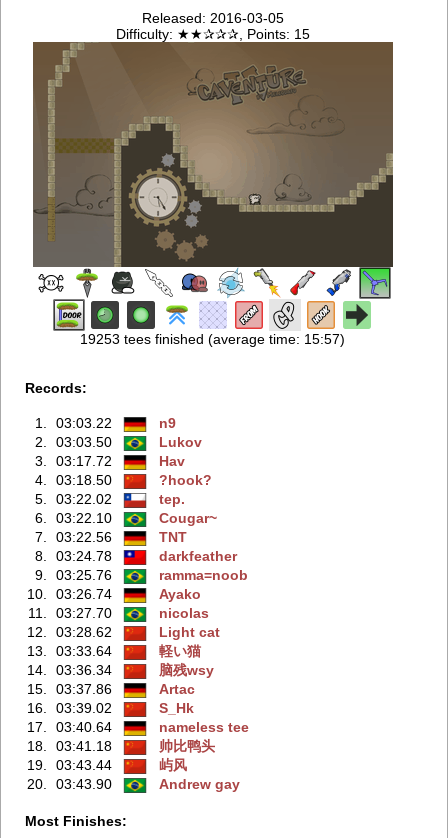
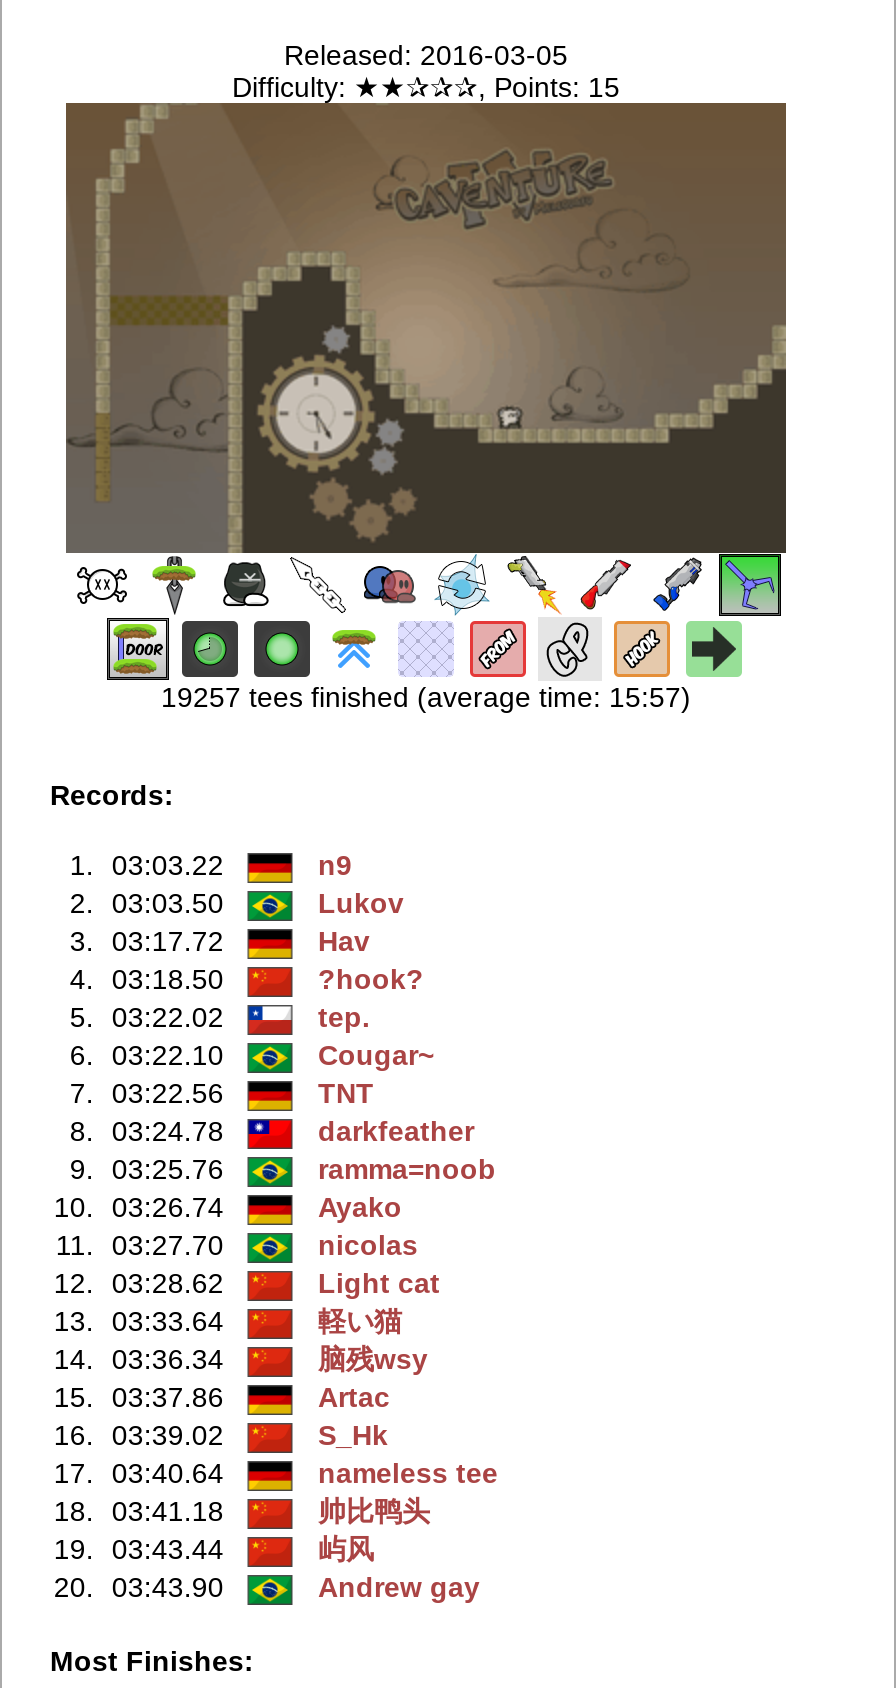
- 19253 tees finished (average time: 15:57)
+ 19257 tees finished (average time: 15:57)
